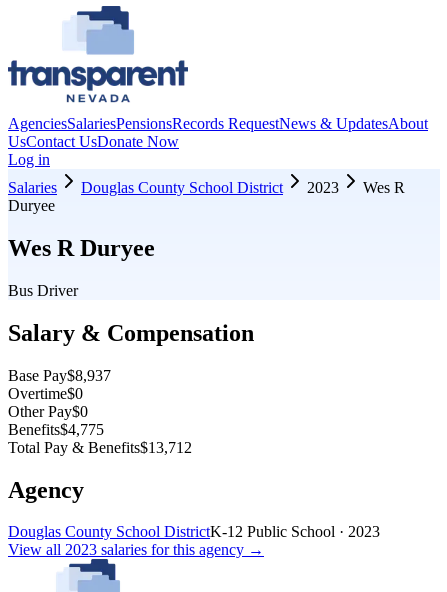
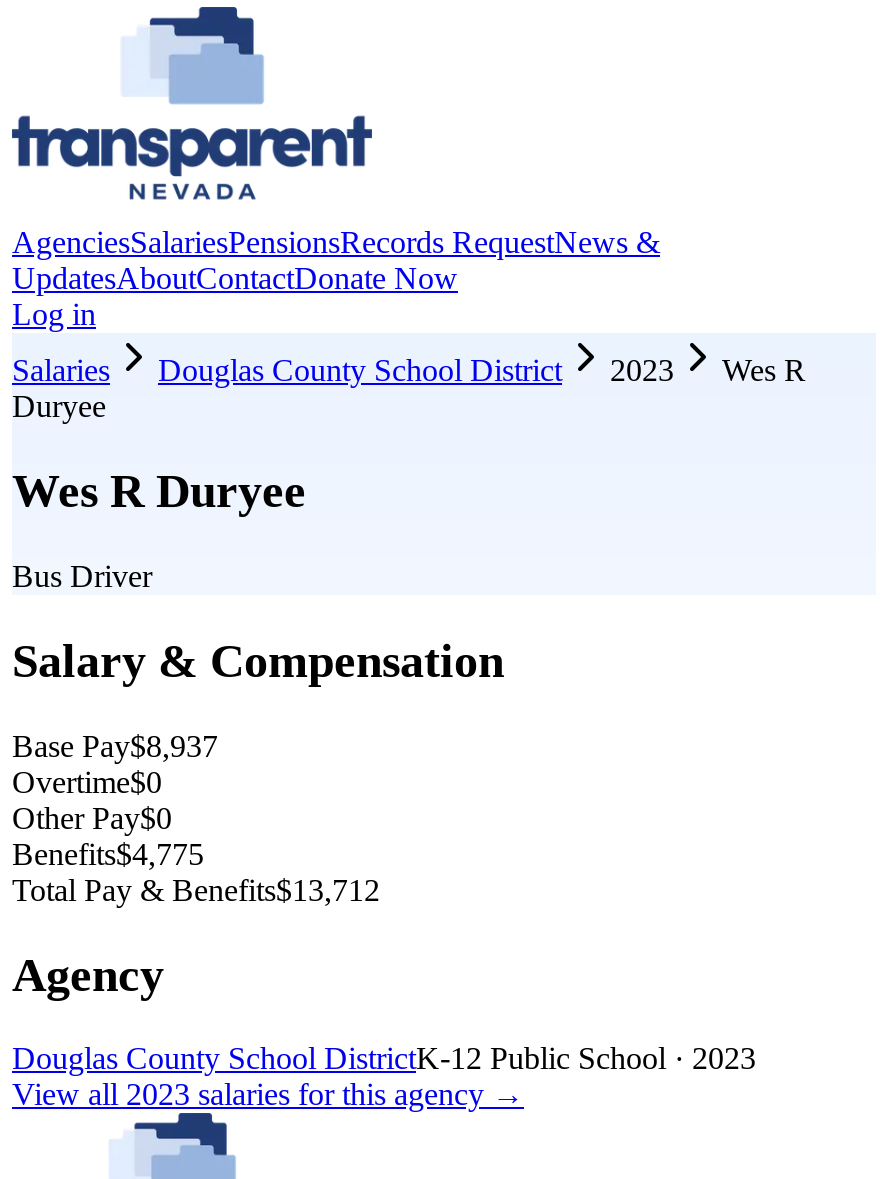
- AgenciesSalariesPensionsRecords RequestNews & UpdatesAbout
- UsContact UsDonate Now
+ AgenciesSalariesPensionsRecords RequestNews &
+ UpdatesAboutContactDonate Now
